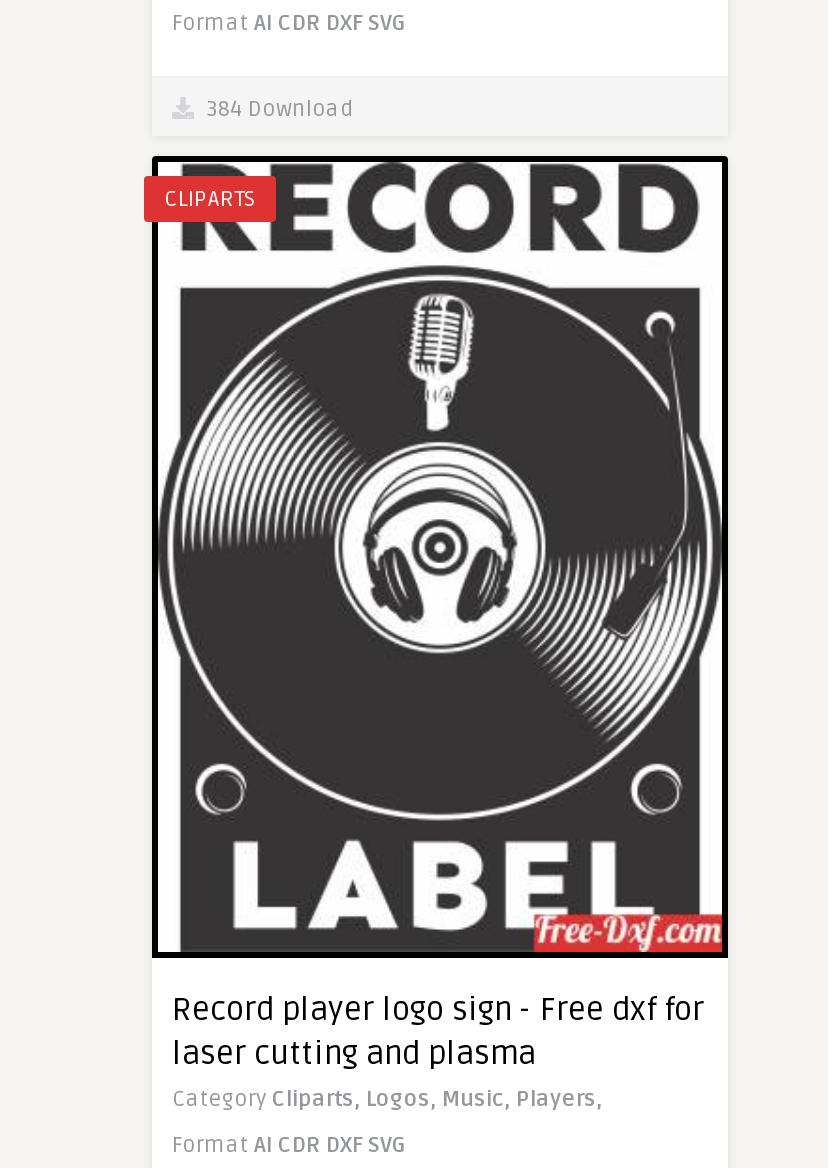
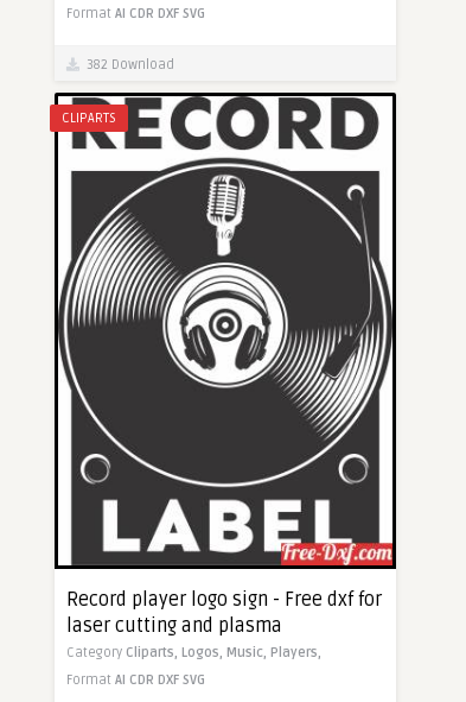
- 384 Download
+ 382 Download
